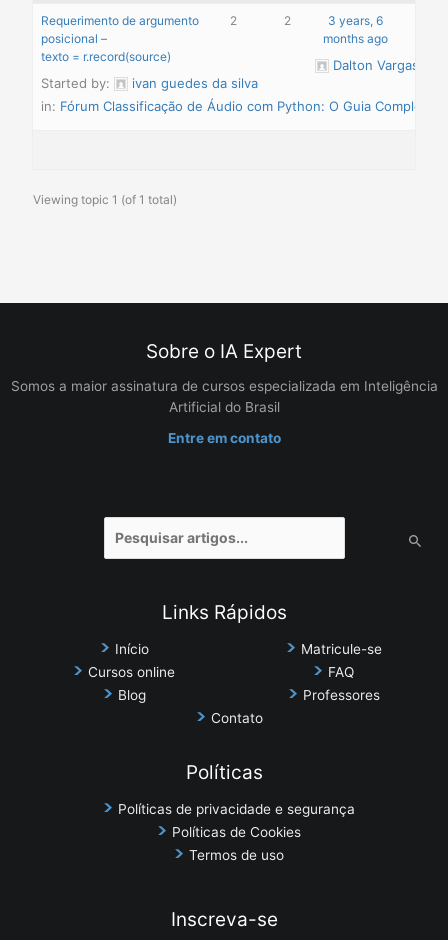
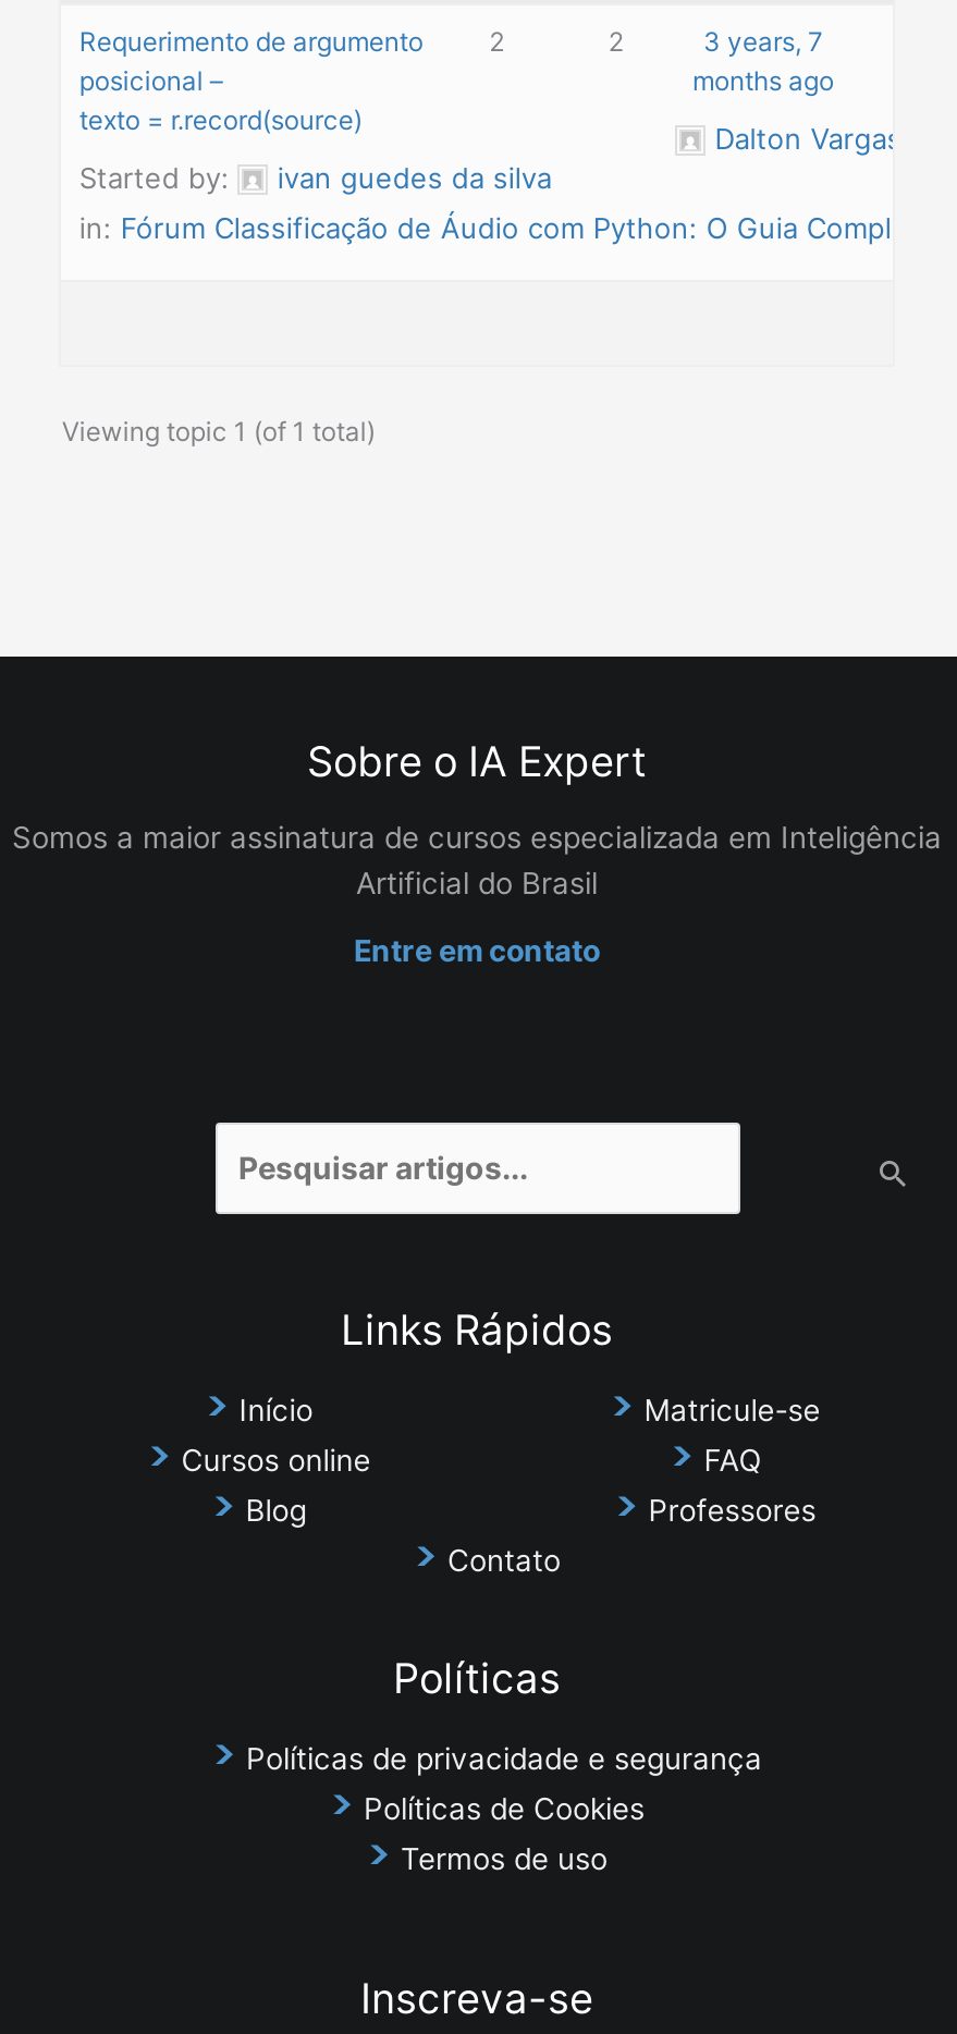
- 3 years, 6
+ 3 years, 7
